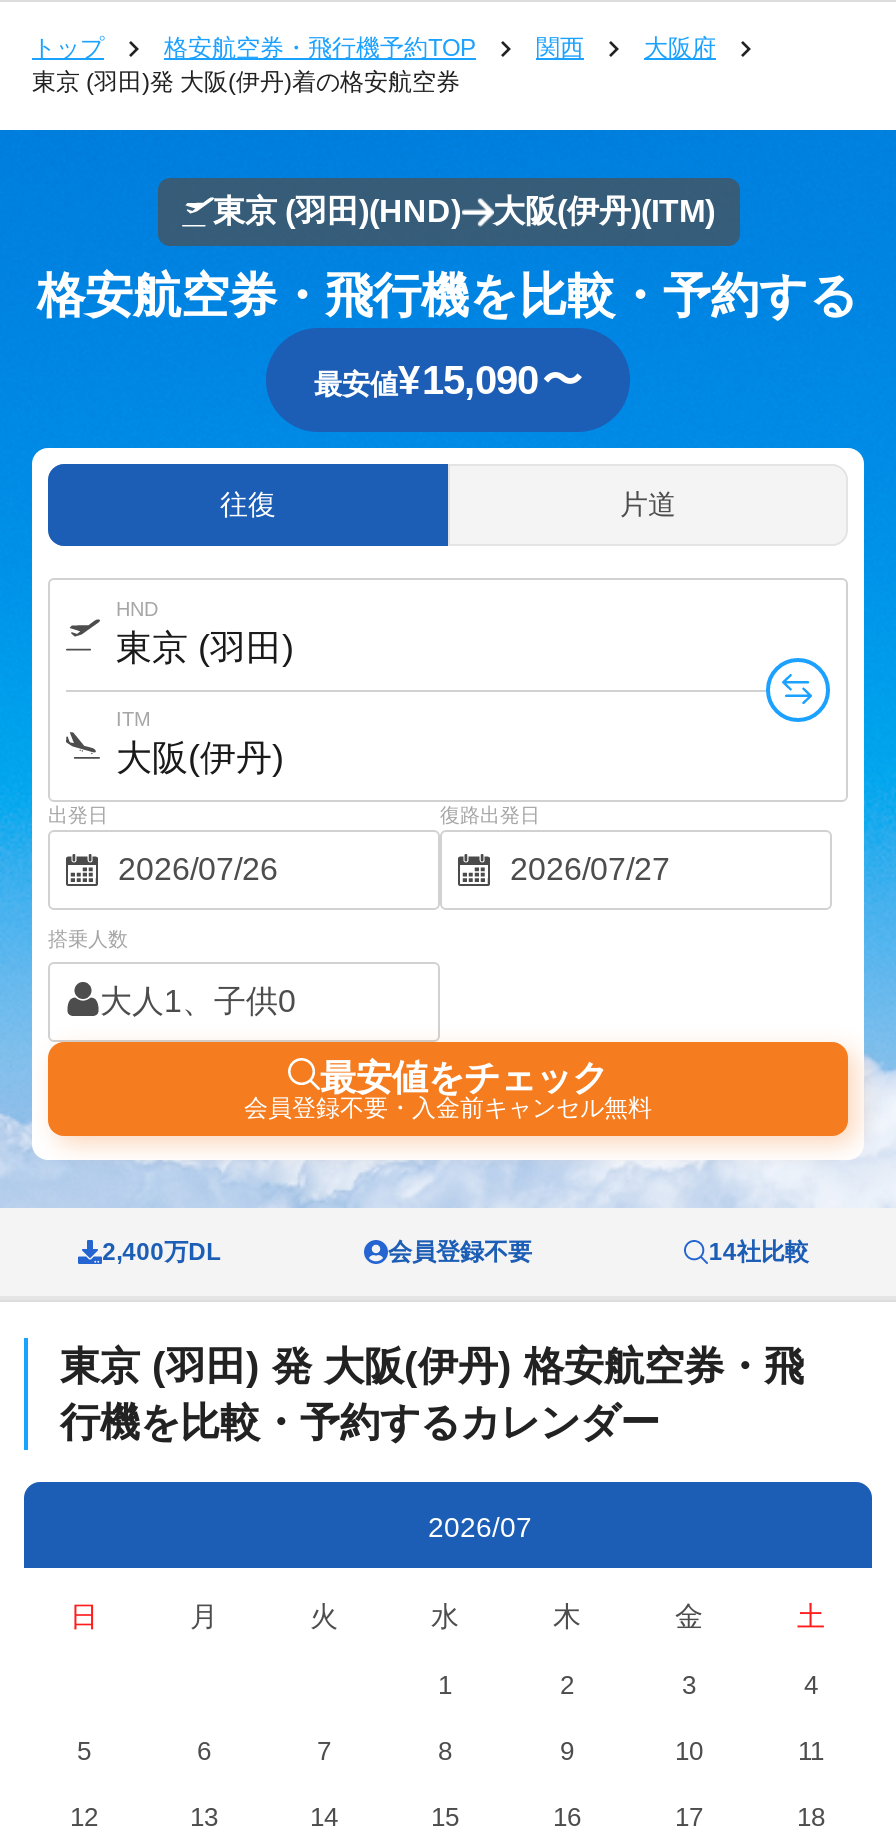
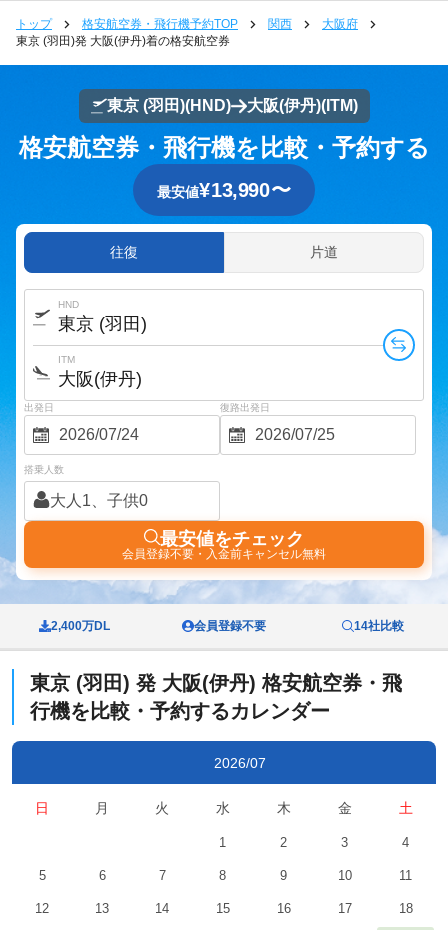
- 最安値¥15,090 〜
+ 最安値¥13,990 〜
